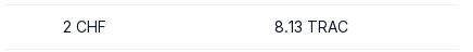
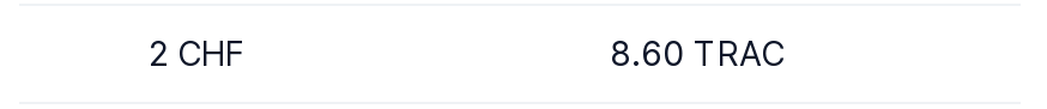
- 8.13 TRAC
+ 8.60 TRAC
